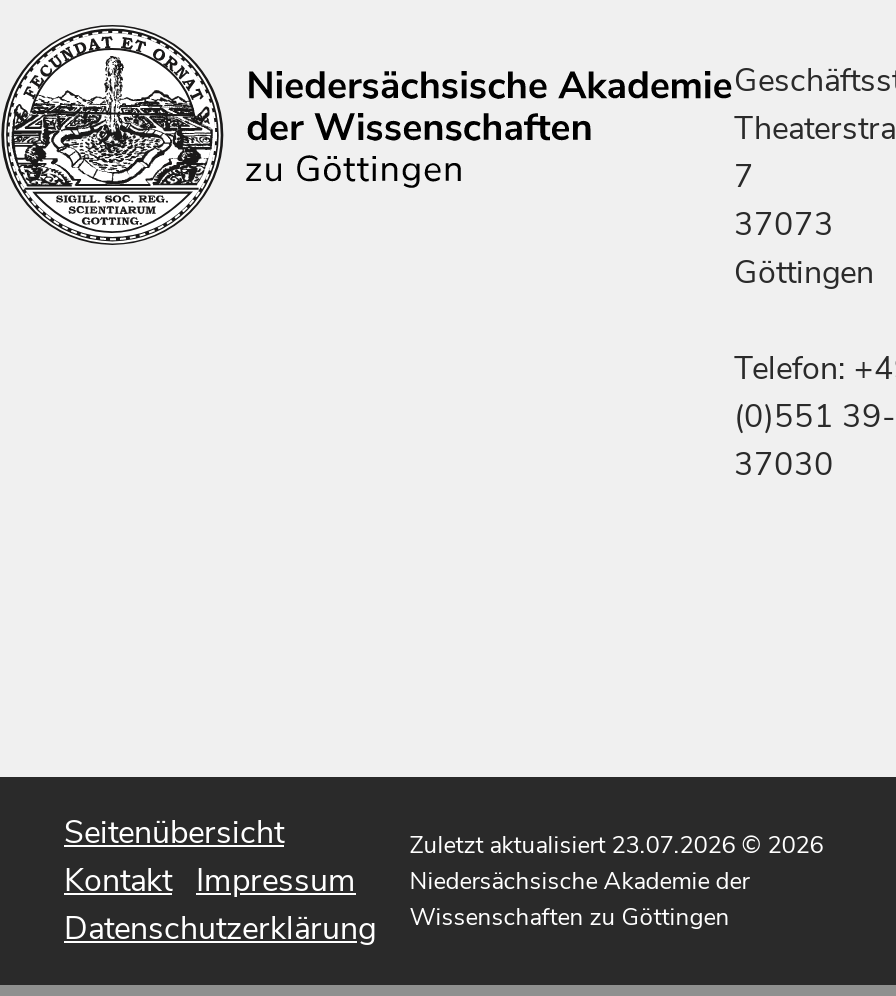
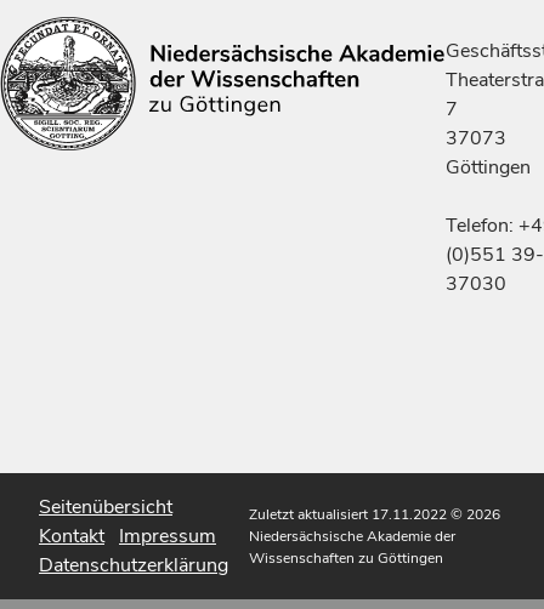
- Zuletzt aktualisiert 23.07.2026 © 2026
+ Zuletzt aktualisiert 17.11.2022 © 2026
